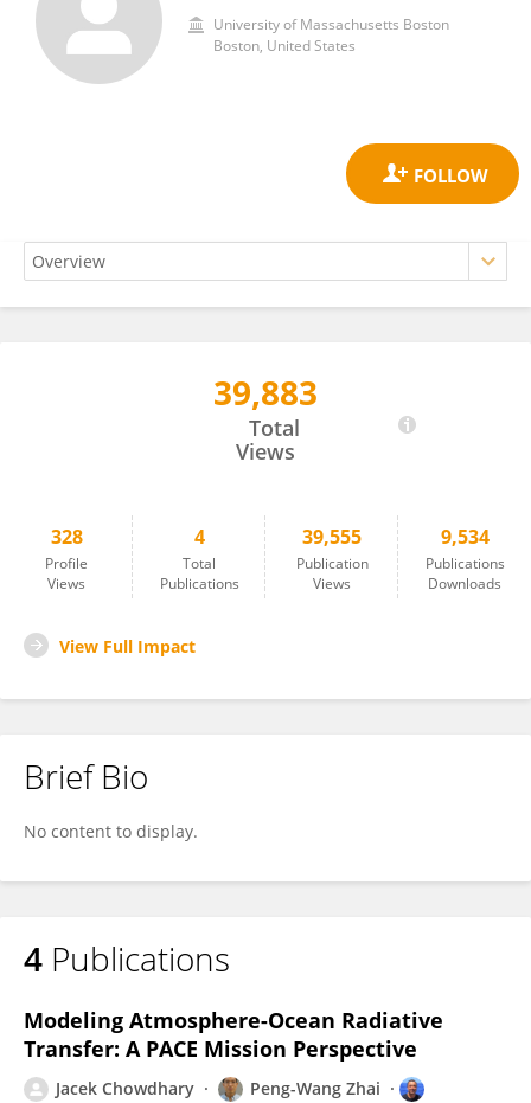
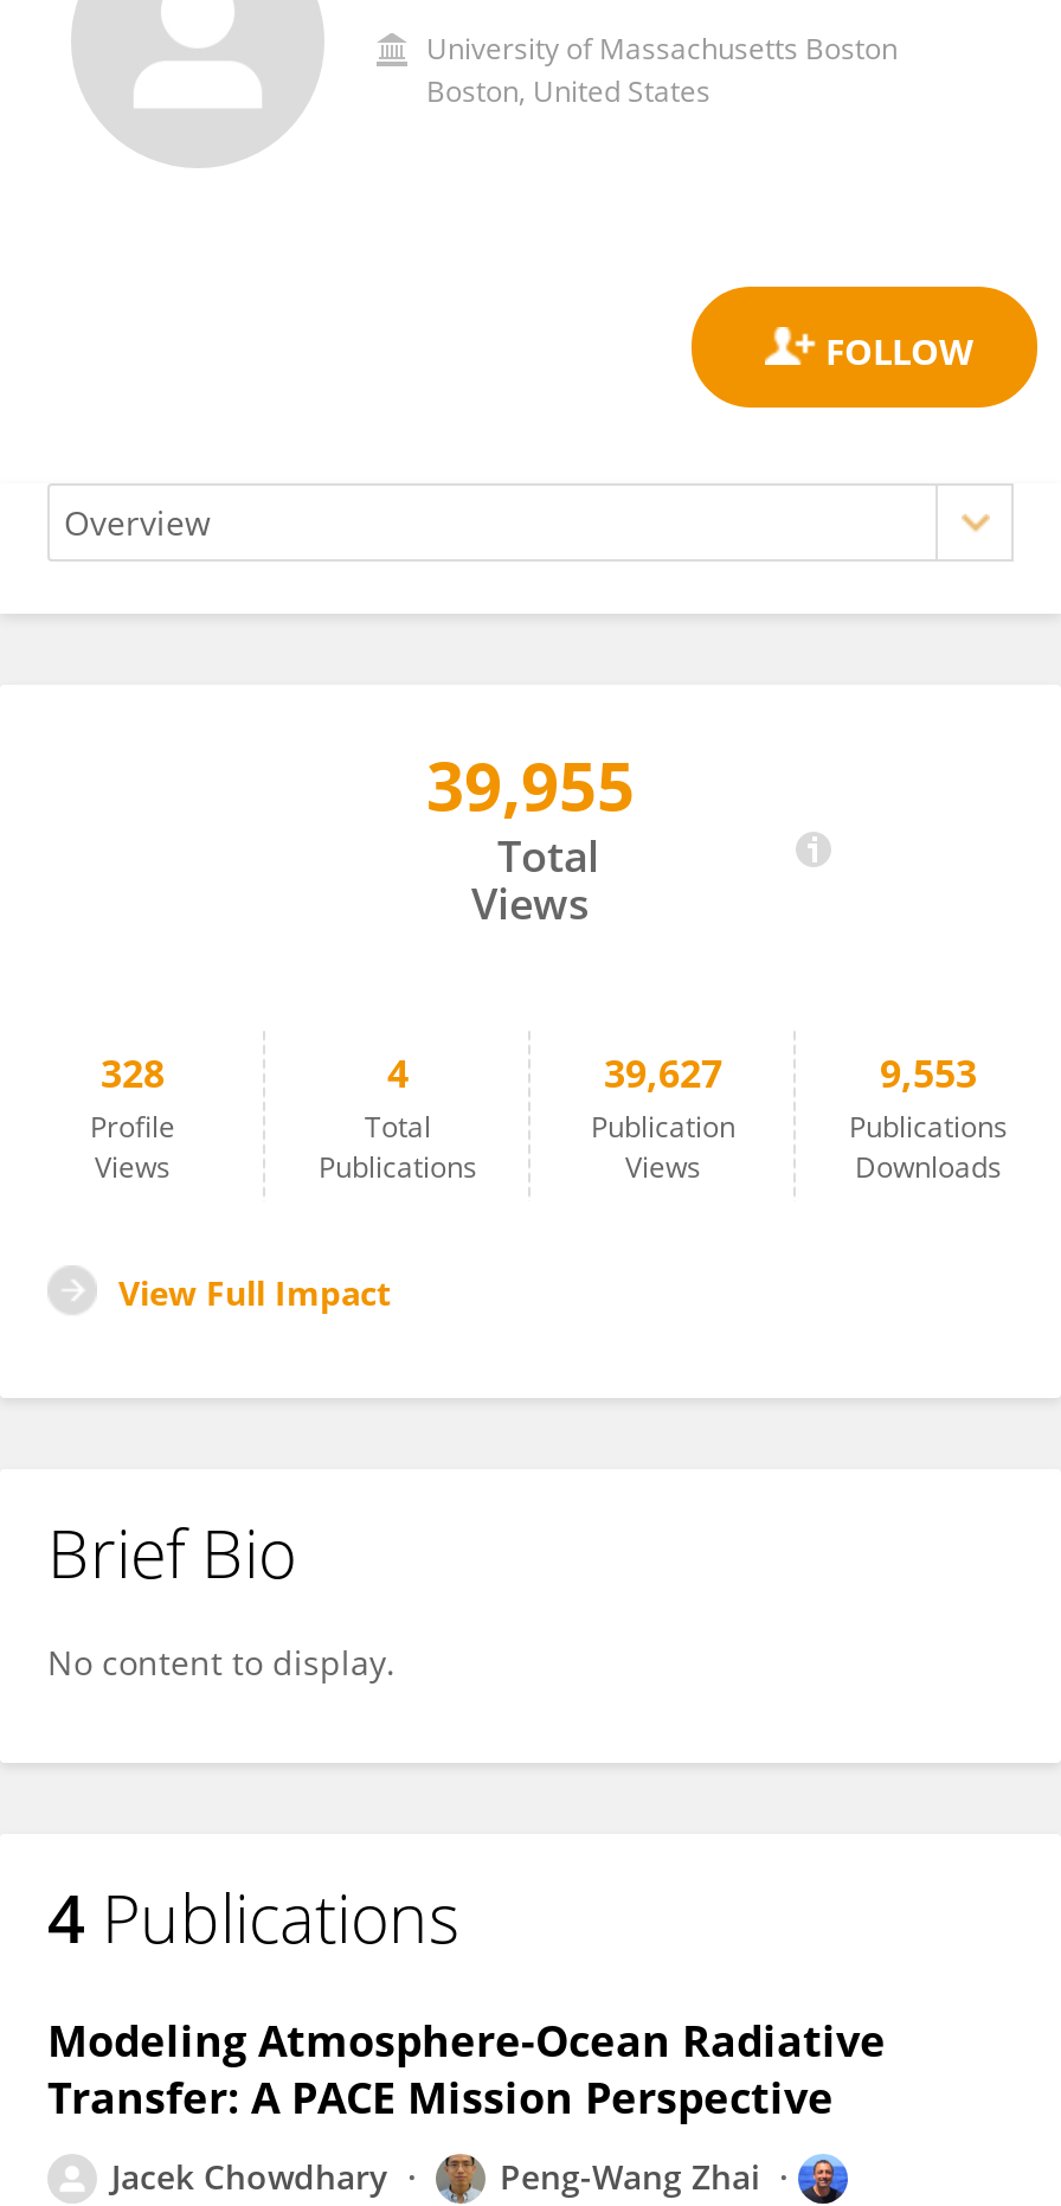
- 39,883
+ 39,955

- 39,555
+ 39,627

- 9,534
+ 9,553
